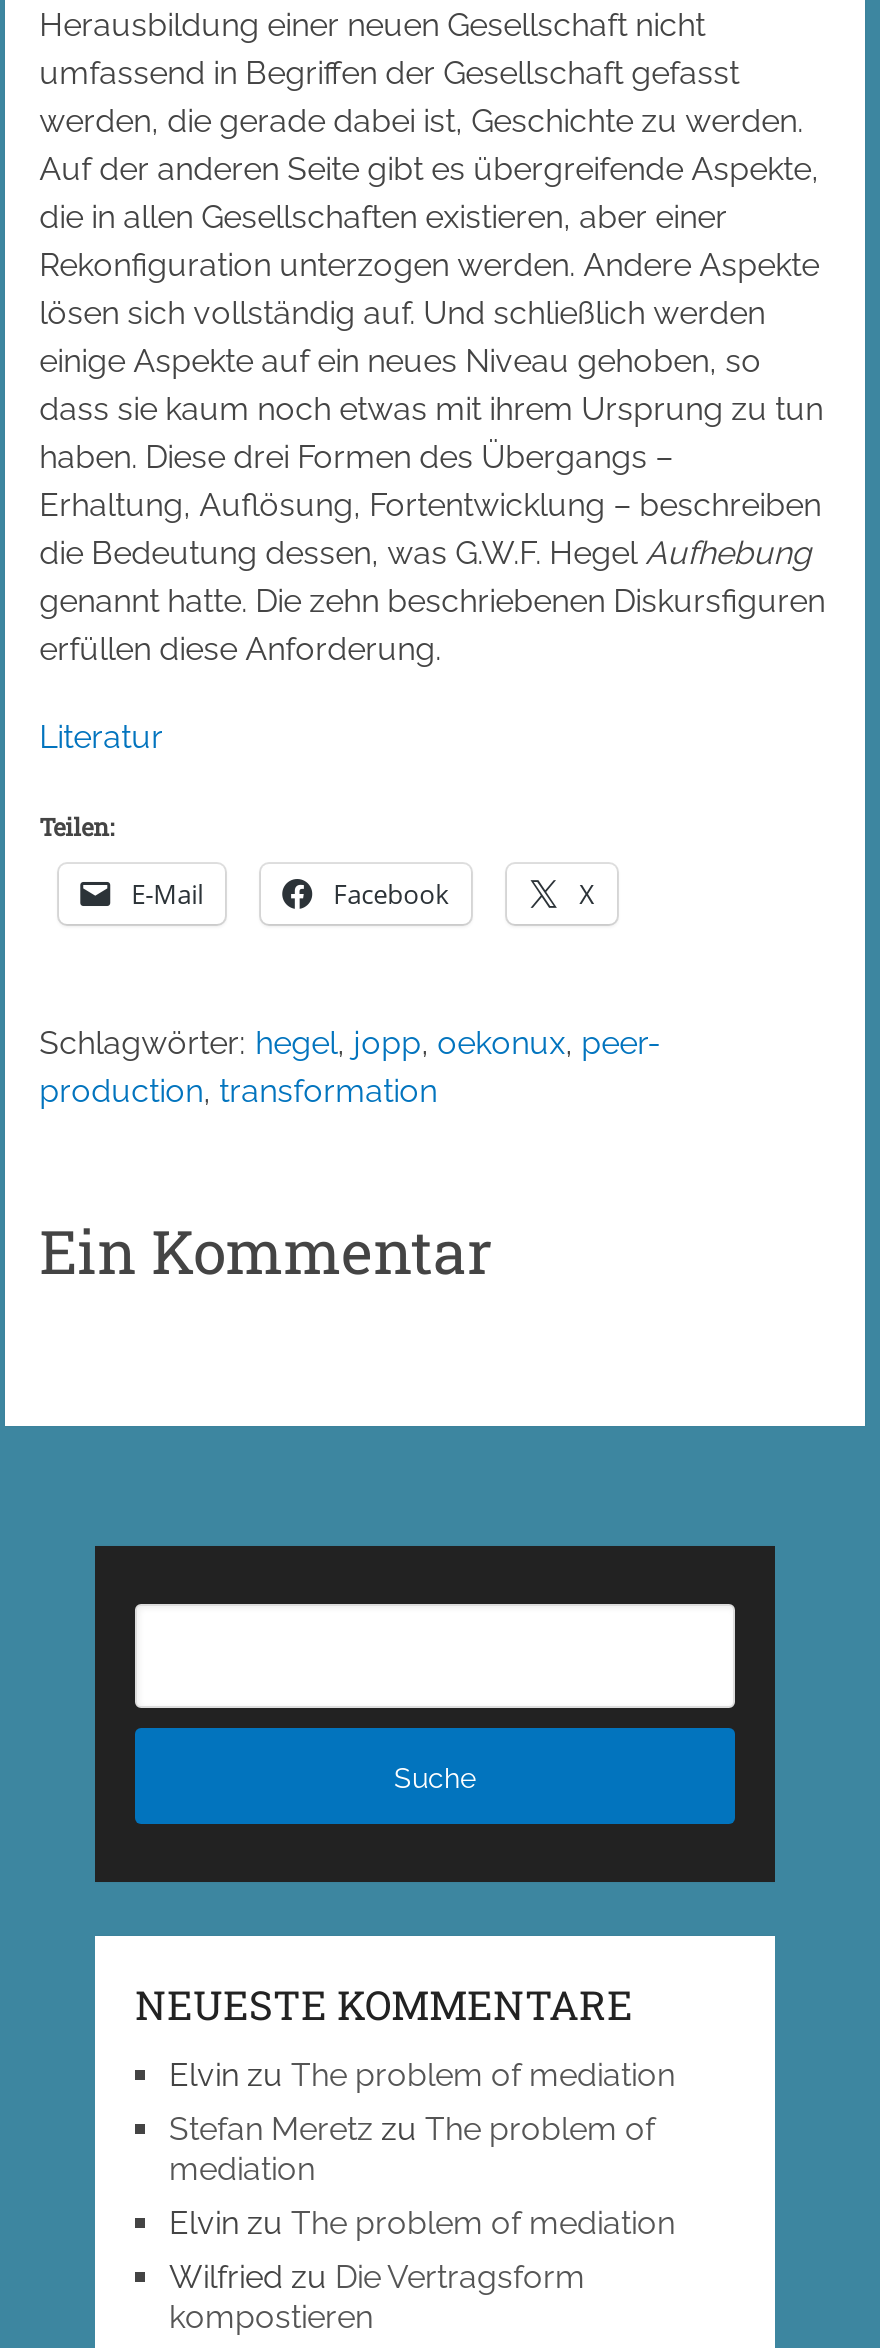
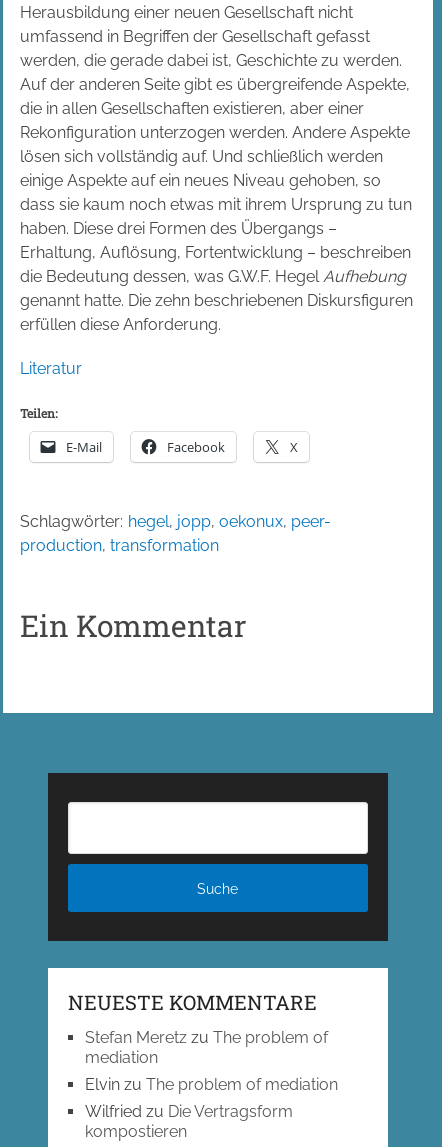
- Elvin zu The problem of mediation
